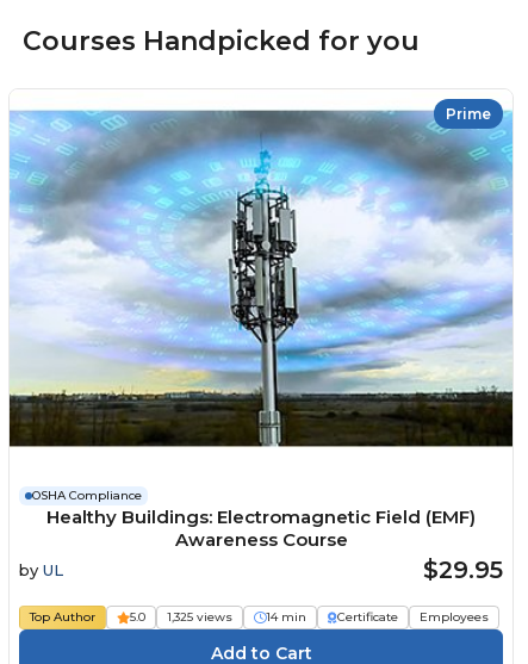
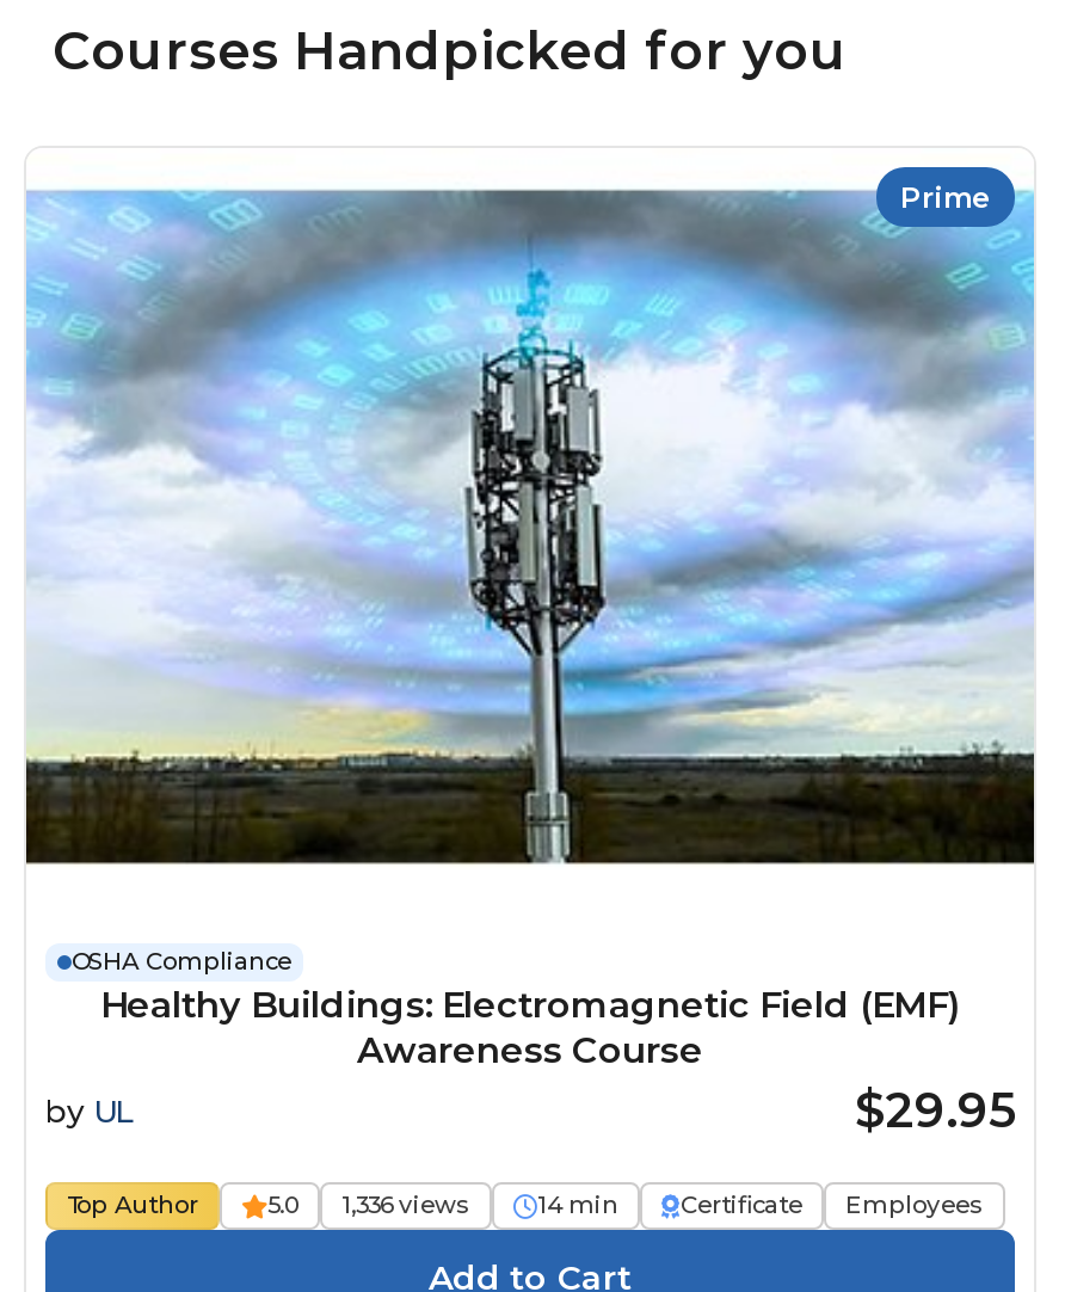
- 5.0 1,325 views
+ 5.0 1,336 views
